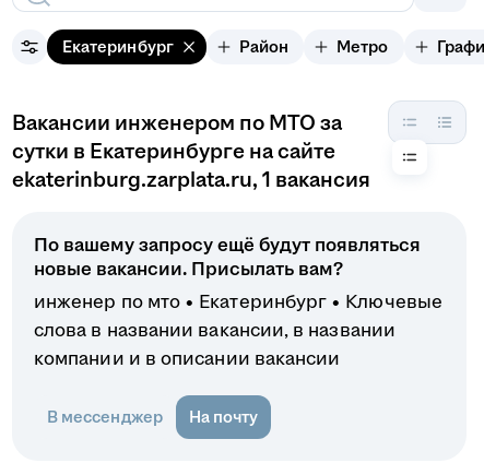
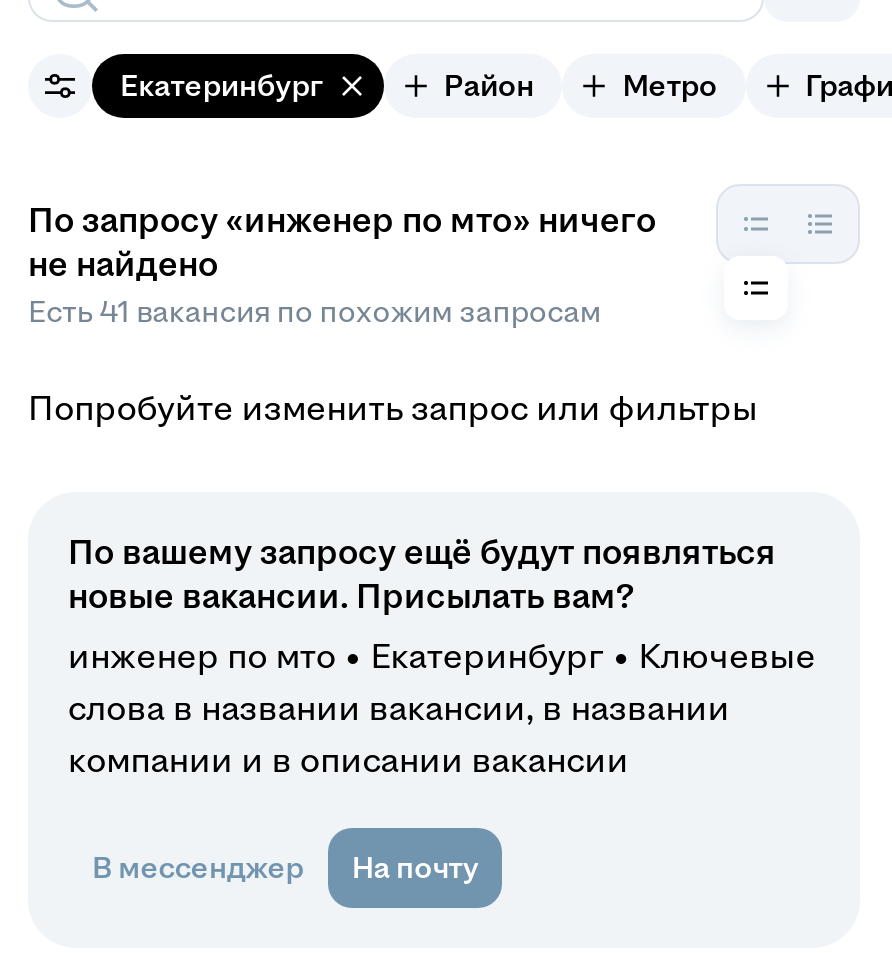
- Вакансии инженером по МТО за
- сутки в Екатеринбурге на сайте
- ekaterinburg.zarplata.ru, 1 вакансия
+ По запросу «инженер по мто» ничего
+ не найдено
+ Есть 41 вакансия по похожим запросам
+ Попробуйте изменить запрос или фильтры
